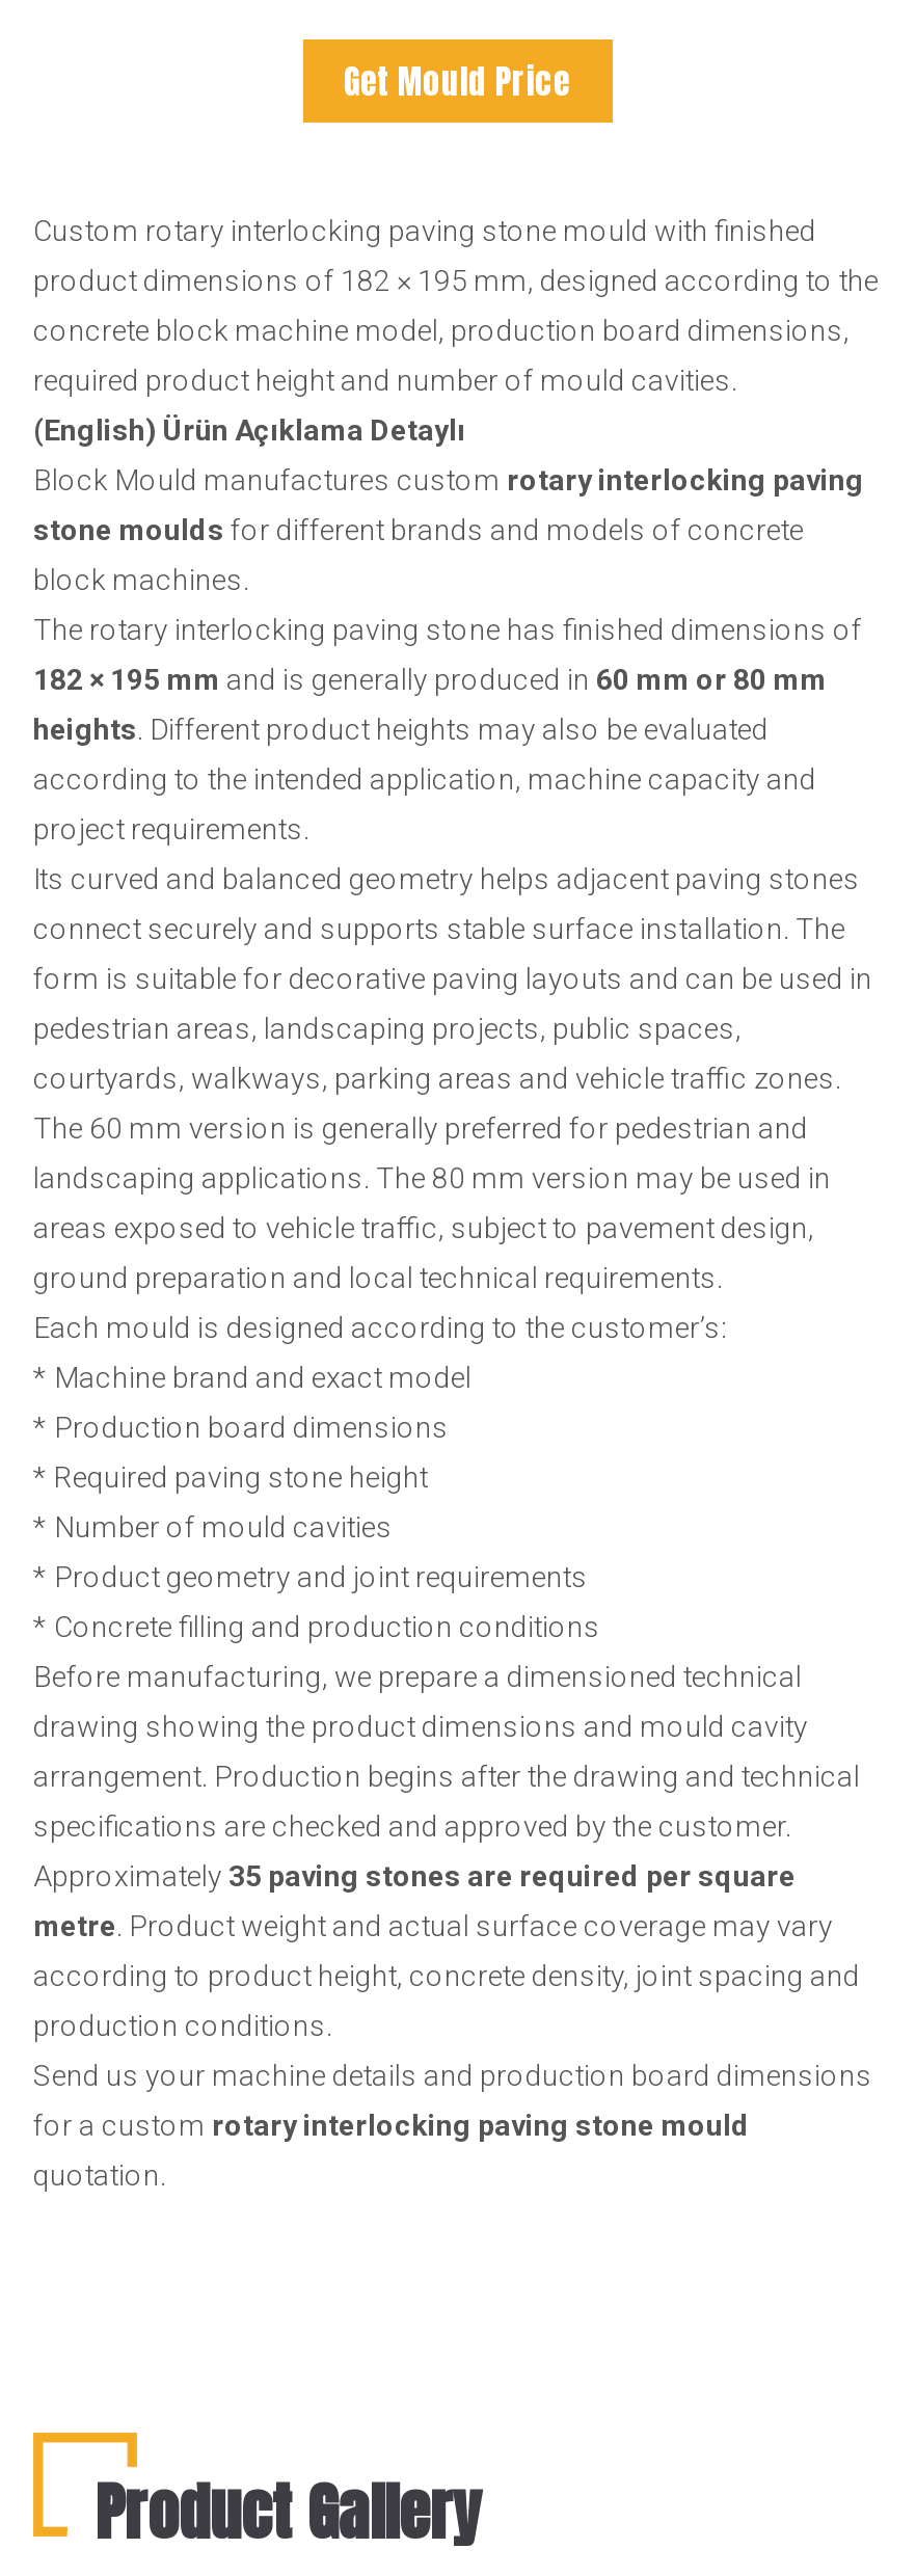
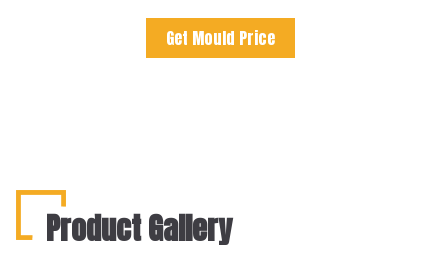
- Custom rotary interlocking paving stone mould with finished
- product dimensions of 182 × 195 mm, designed according to the
- concrete block machine model, production board dimensions,
- required product height and number of mould cavities.
- (English) Ürün Açıklama Detaylı
- Block Mould manufactures custom rotary interlocking paving
- stone moulds for different brands and models of concrete
- block machines.
- The rotary interlocking paving stone has finished dimensions of
- 182 × 195 mm and is generally produced in 60 mm or 80 mm
- heights. Different product heights may also be evaluated
- according to the intended application, machine capacity and
- project requirements.
- Its curved and balanced geometry helps adjacent paving stones
- connect securely and supports stable surface installation. The
- form is suitable for decorative paving layouts and can be used in
- pedestrian areas, landscaping projects, public spaces,
- courtyards, walkways, parking areas and vehicle traffic zones.
- The 60 mm version is generally preferred for pedestrian and
- landscaping applications. The 80 mm version may be used in
- areas exposed to vehicle traffic, subject to pavement design,
- ground preparation and local technical requirements.
- Each mould is designed according to the customer’s:
- * Machine brand and exact model
- * Production board dimensions
- * Required paving stone height
- * Number of mould cavities
- * Product geometry and joint requirements
- * Concrete filling and production conditions
- Before manufacturing, we prepare a dimensioned technical
- drawing showing the product dimensions and mould cavity
- arrangement. Production begins after the drawing and technical
- specifications are checked and approved by the customer.
- Approximately 35 paving stones are required per square
- metre. Product weight and actual surface coverage may vary
- according to product height, concrete density, joint spacing and
- production conditions.
- Send us your machine details and production board dimensions
- for a custom rotary interlocking paving stone mould
- quotation.
